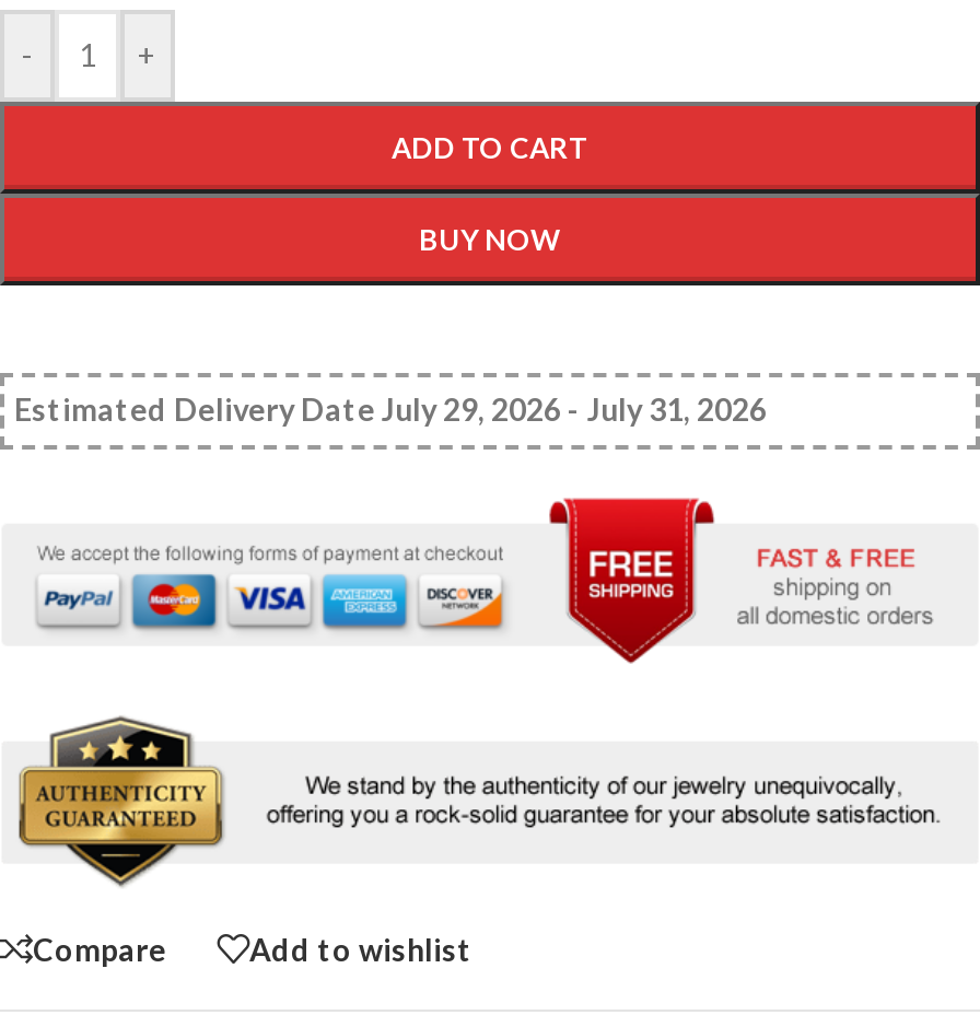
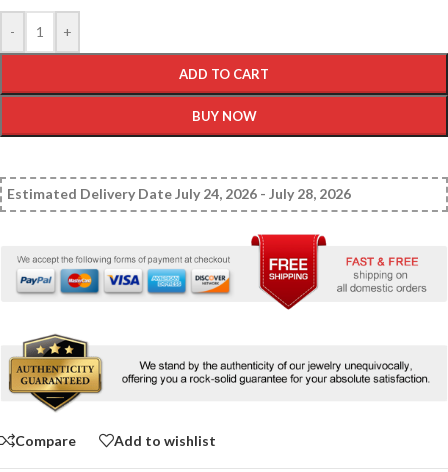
- Estimated Delivery Date July 29, 2026 - July 31, 2026
+ Estimated Delivery Date July 24, 2026 - July 28, 2026
